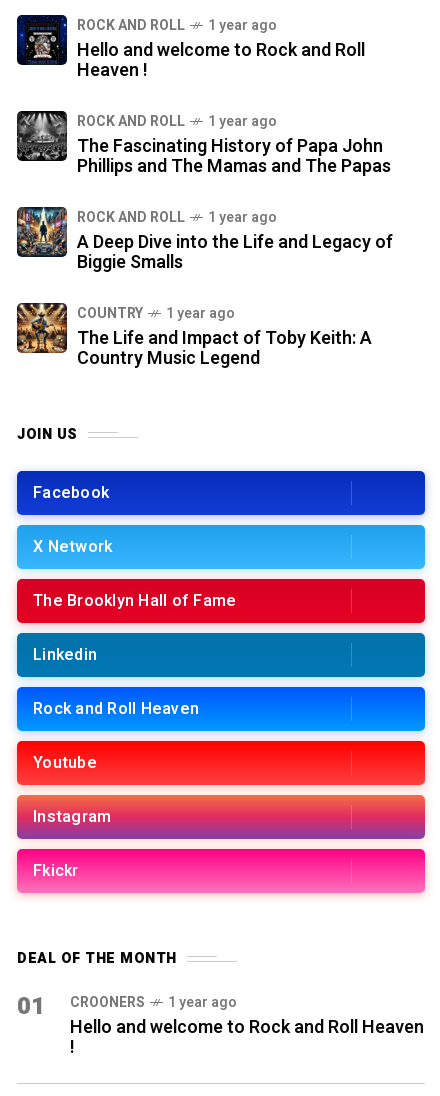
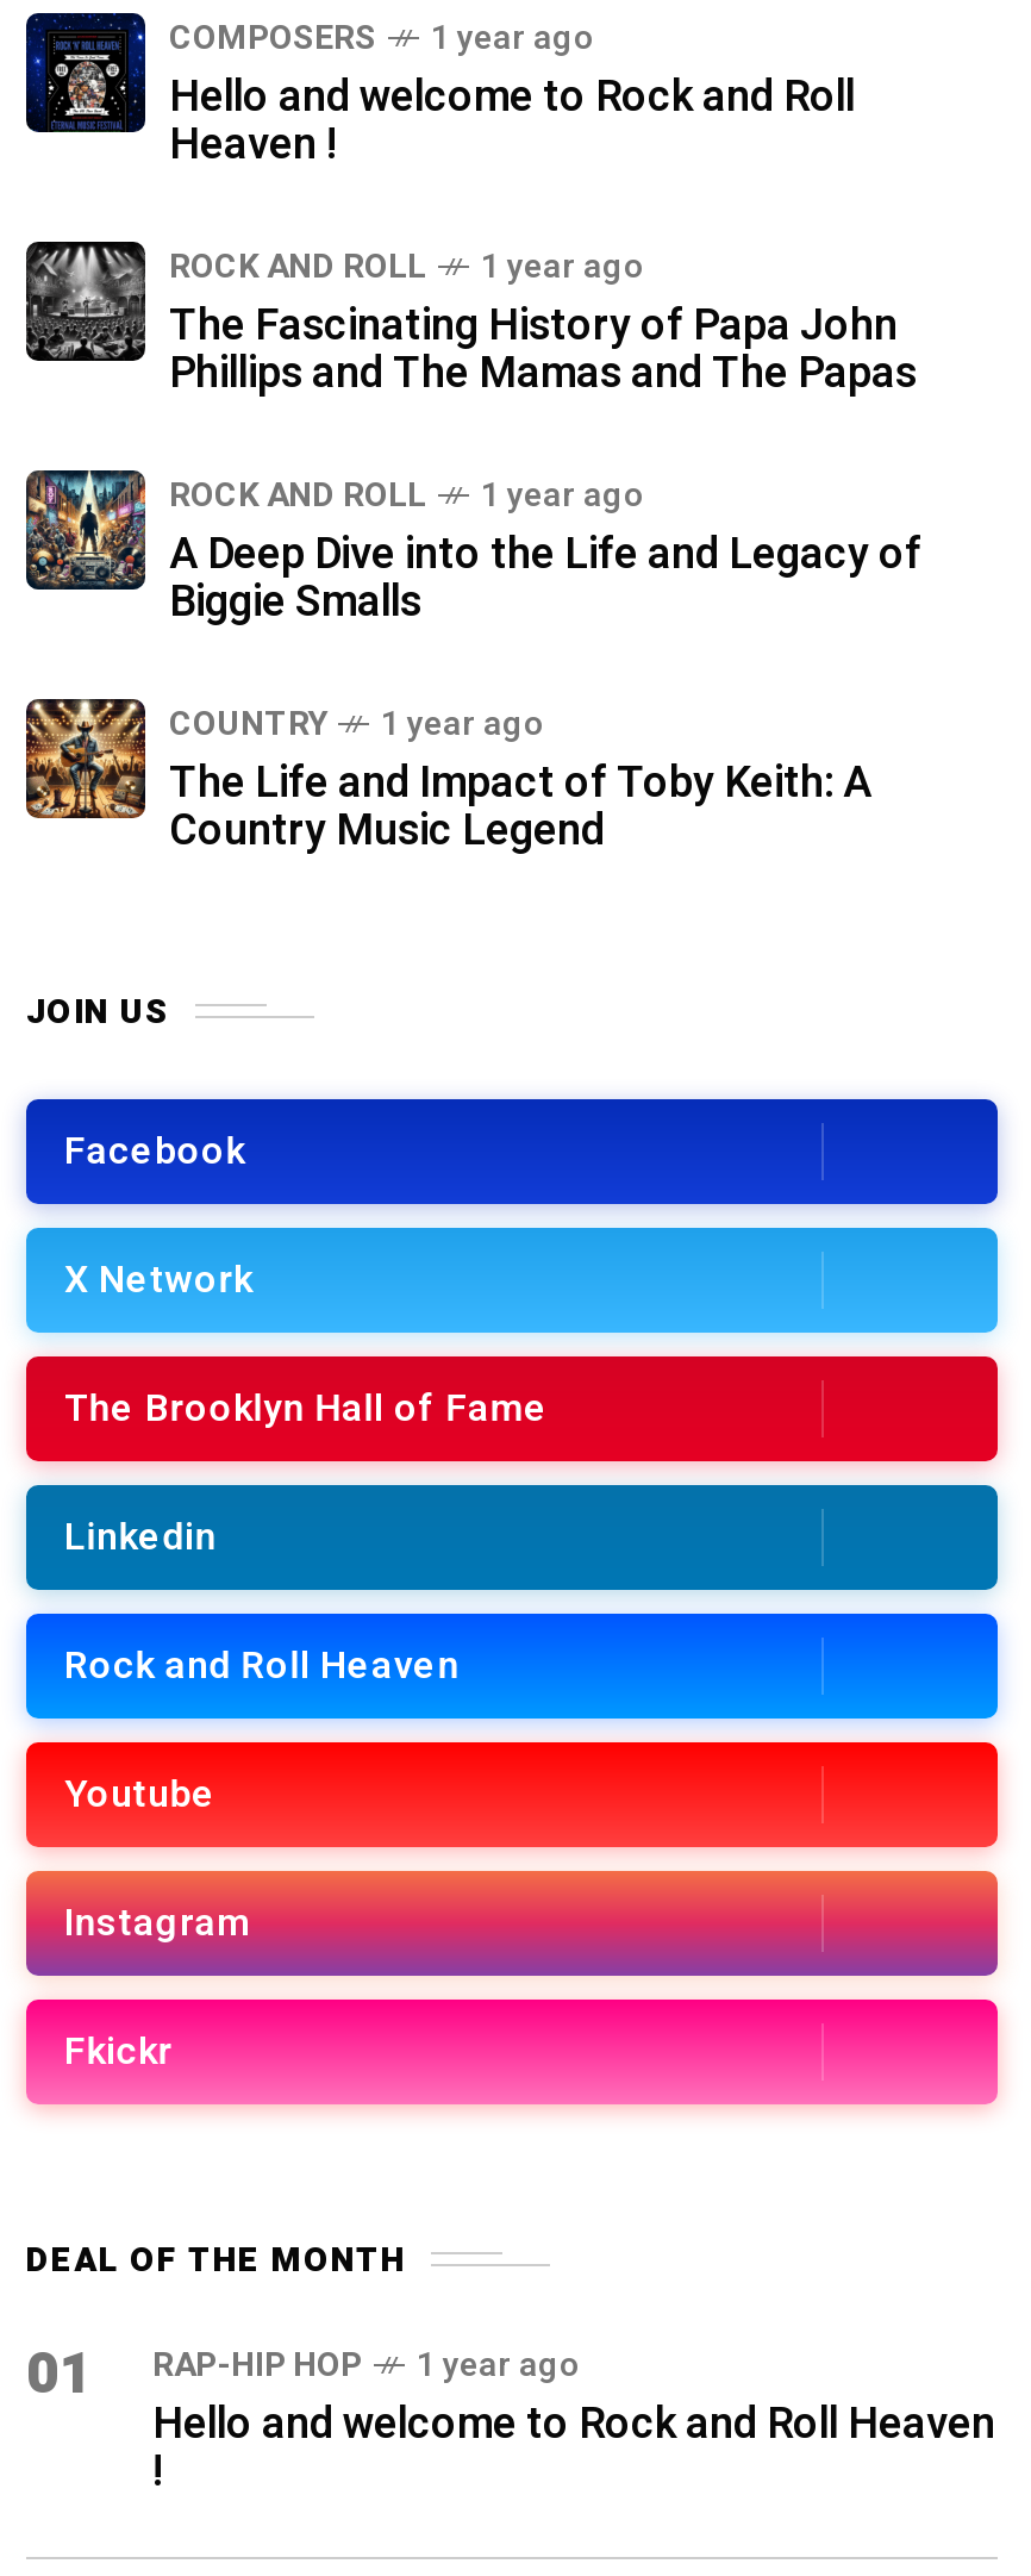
- ROCK AND ROLL
+ COMPOSERS

- CROONERS
+ RAP-HIP HOP
